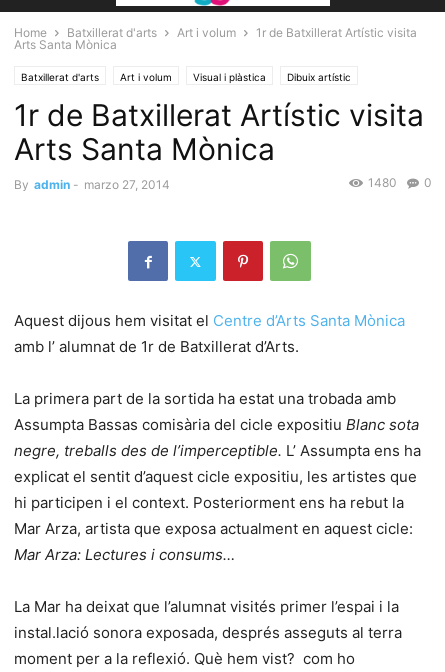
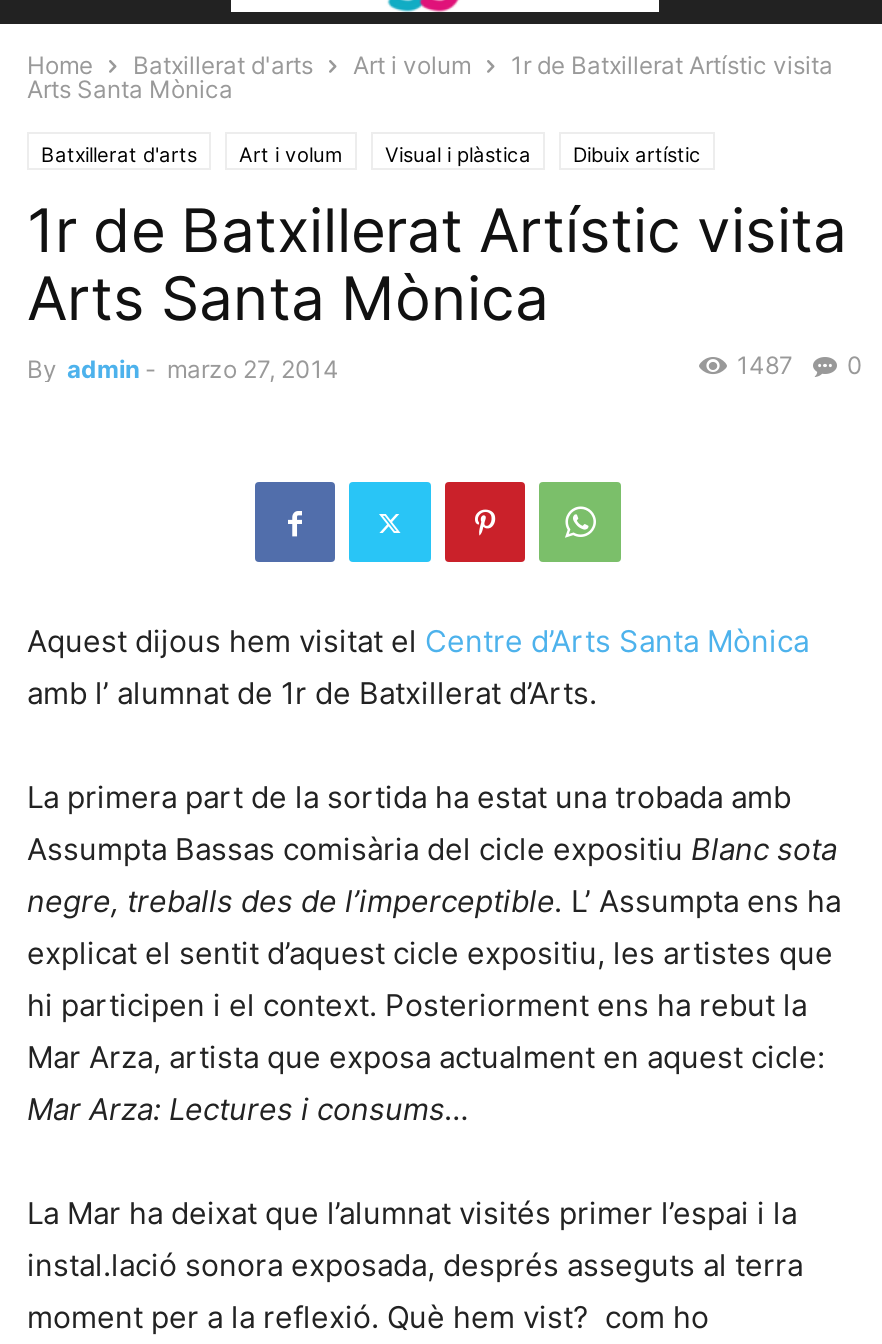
- 1480 0
+ 1487 0
